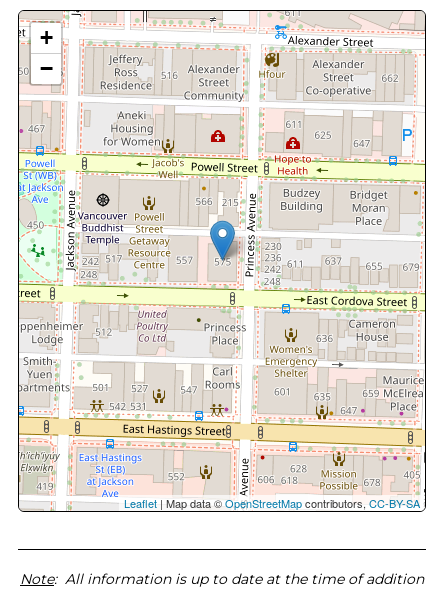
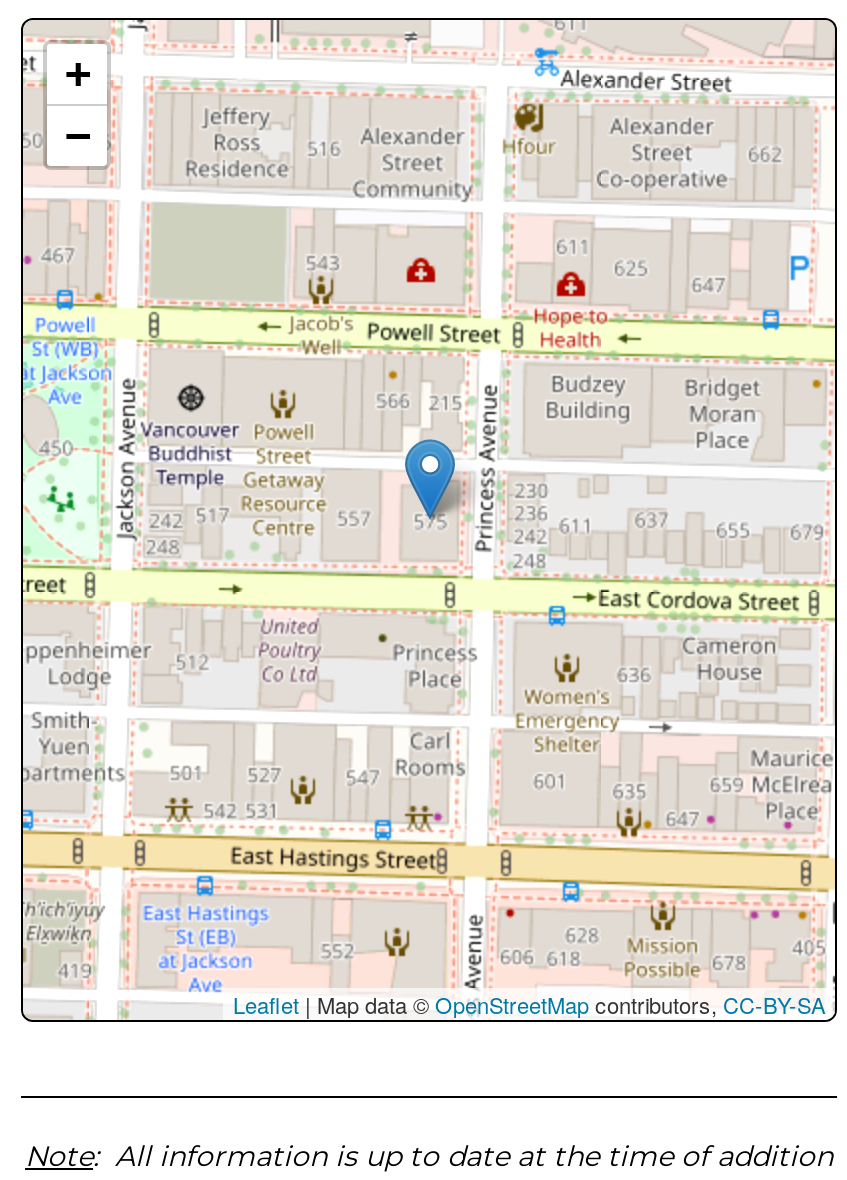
- [image]
+ [image]
